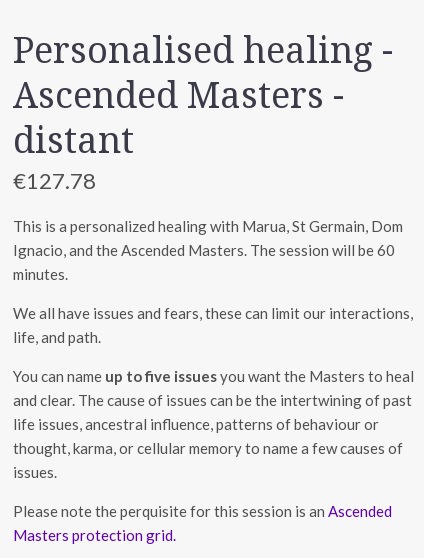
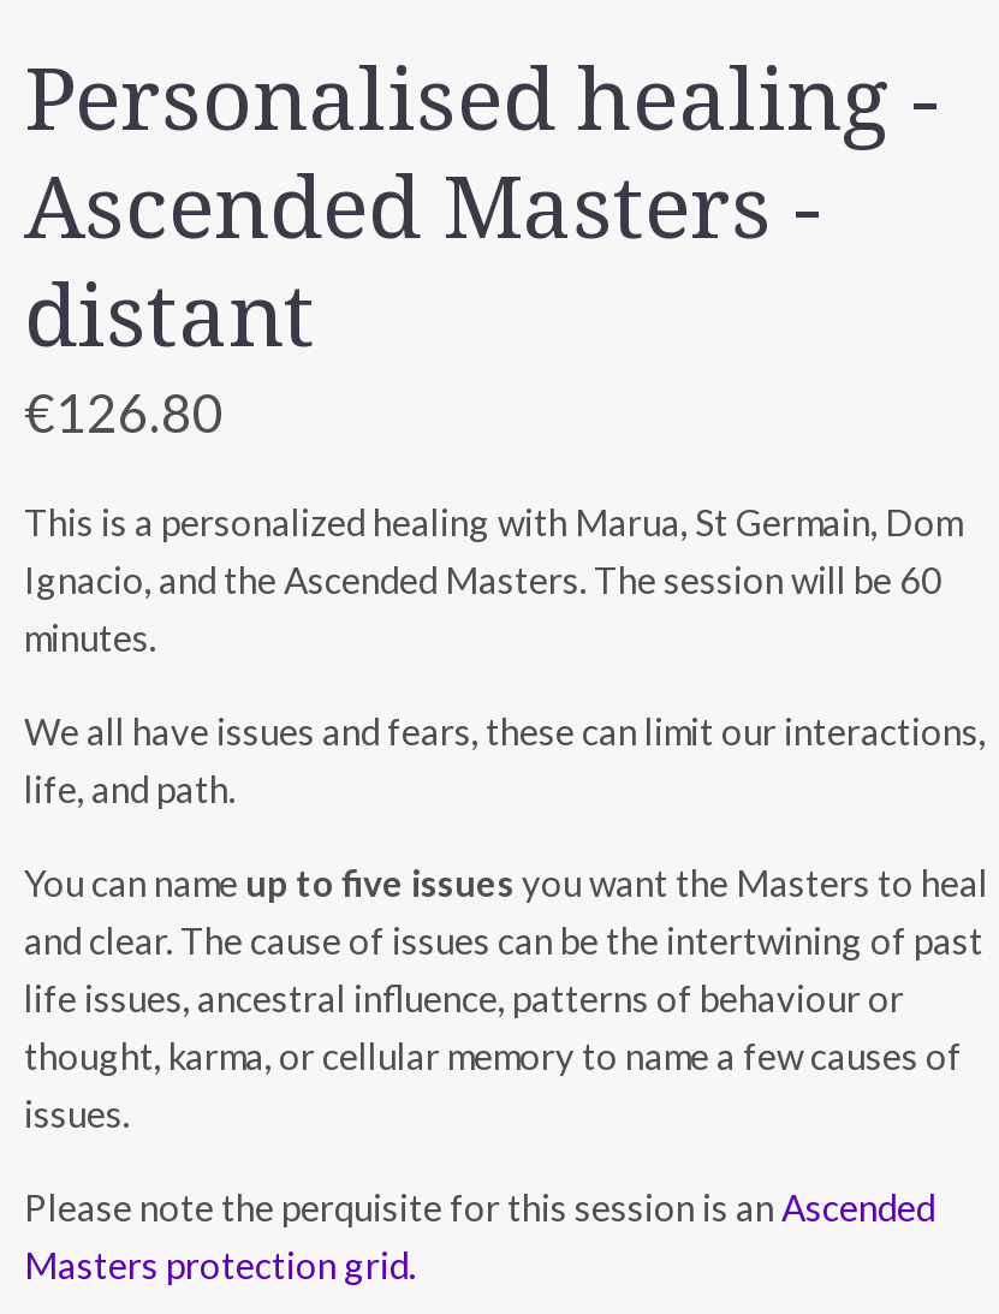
- €127.78
+ €126.80
